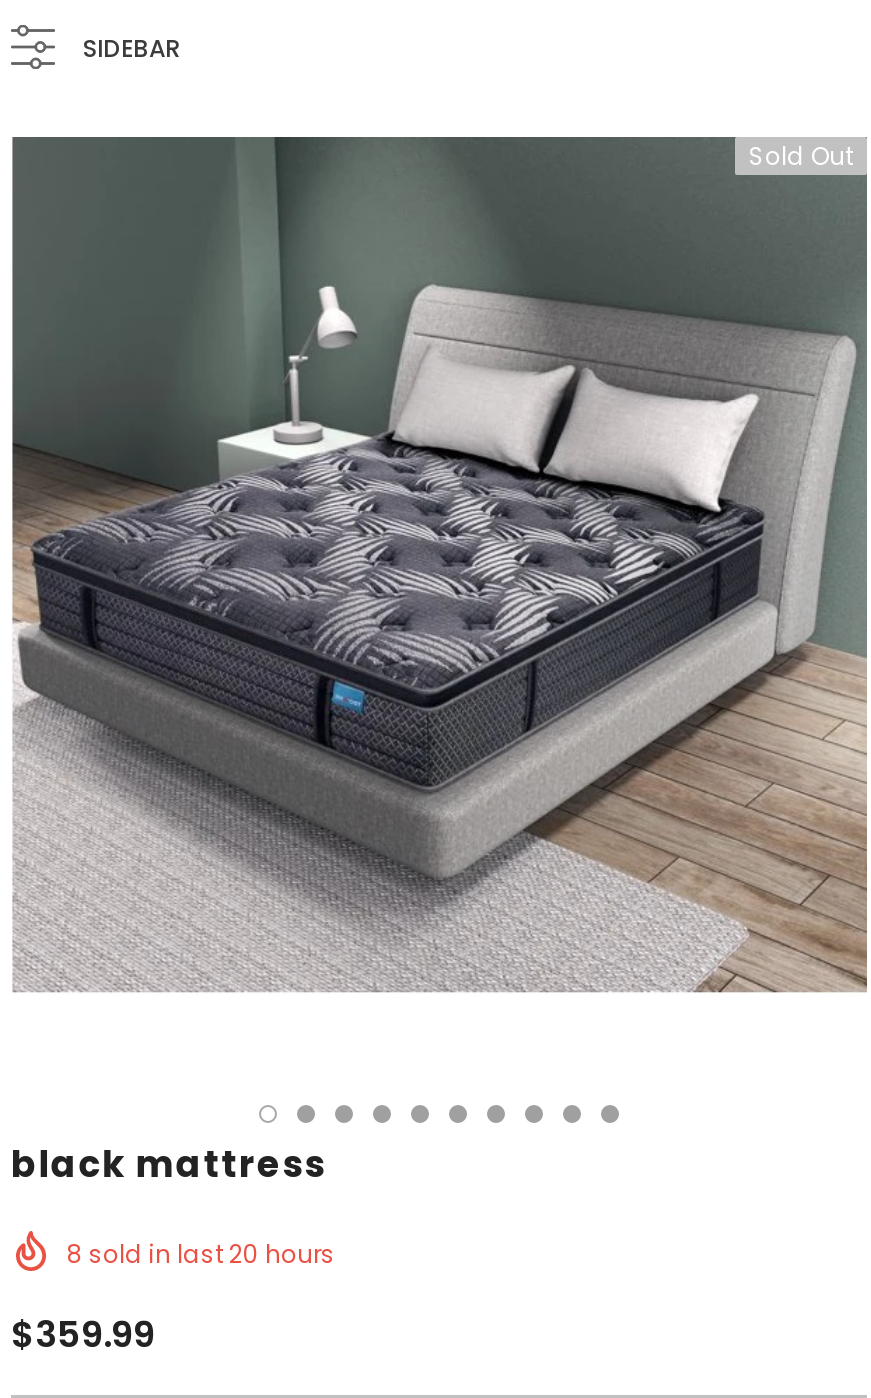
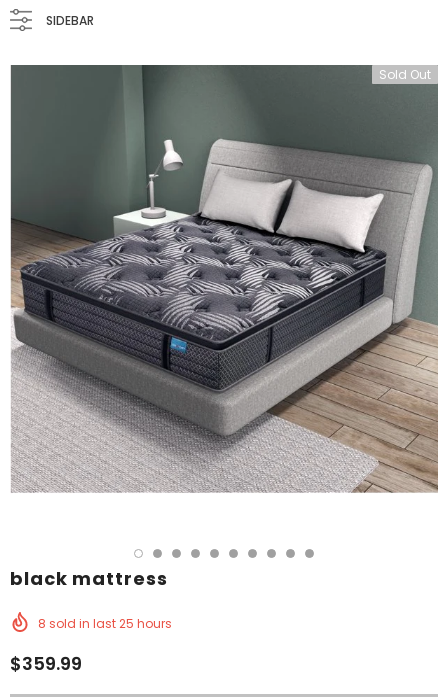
- 8 sold in last 20 hours
+ 8 sold in last 25 hours
